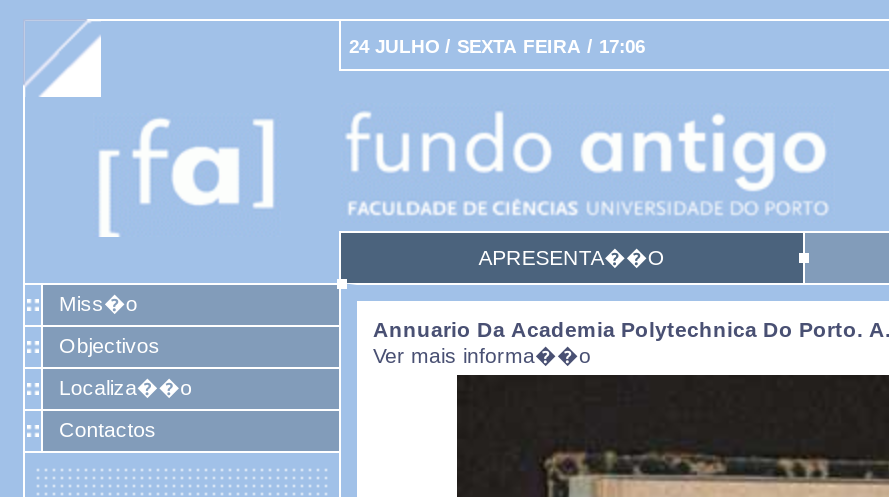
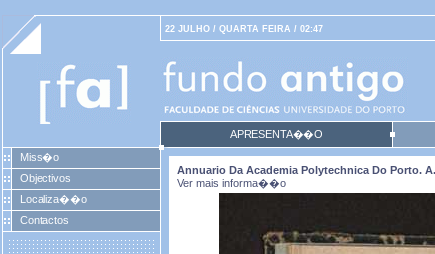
- 24 JULHO / SEXTA FEIRA / 17:06
+ 22 JULHO / QUARTA FEIRA / 02:47
